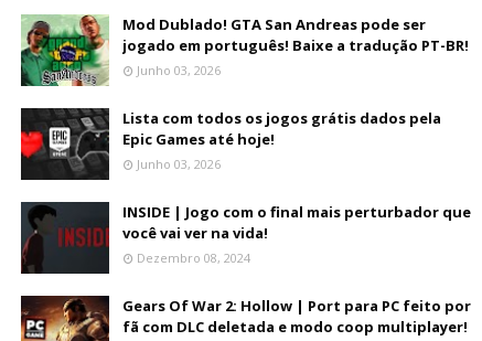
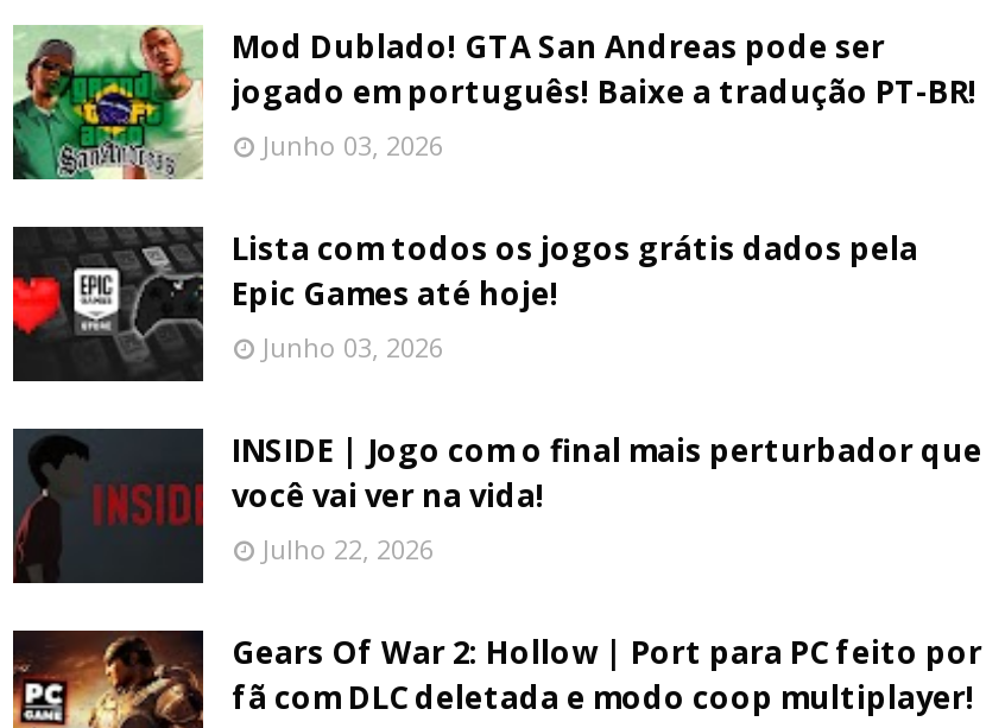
- Dezembro 08, 2024
+ Julho 22, 2026
